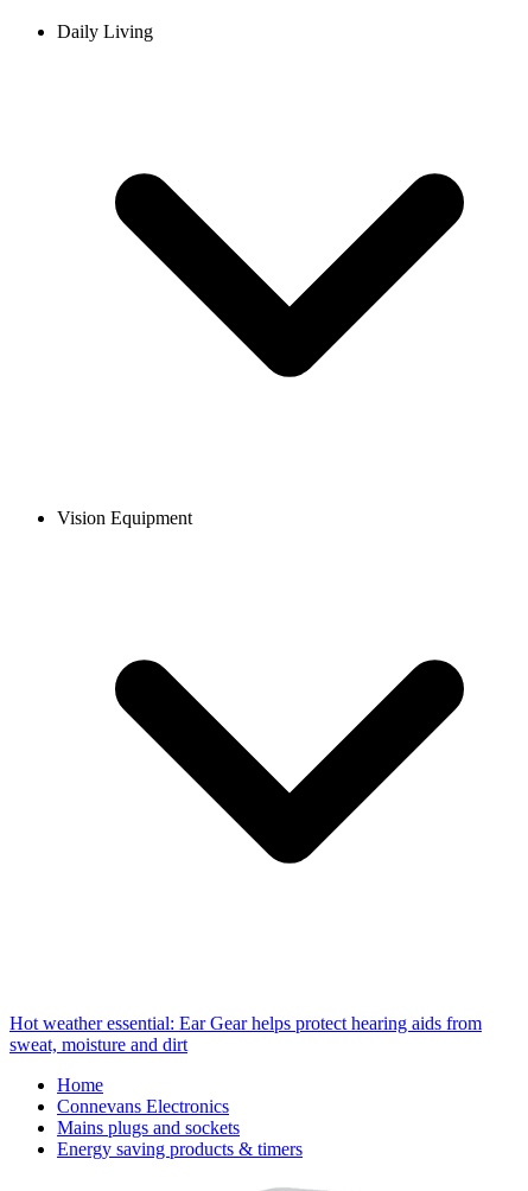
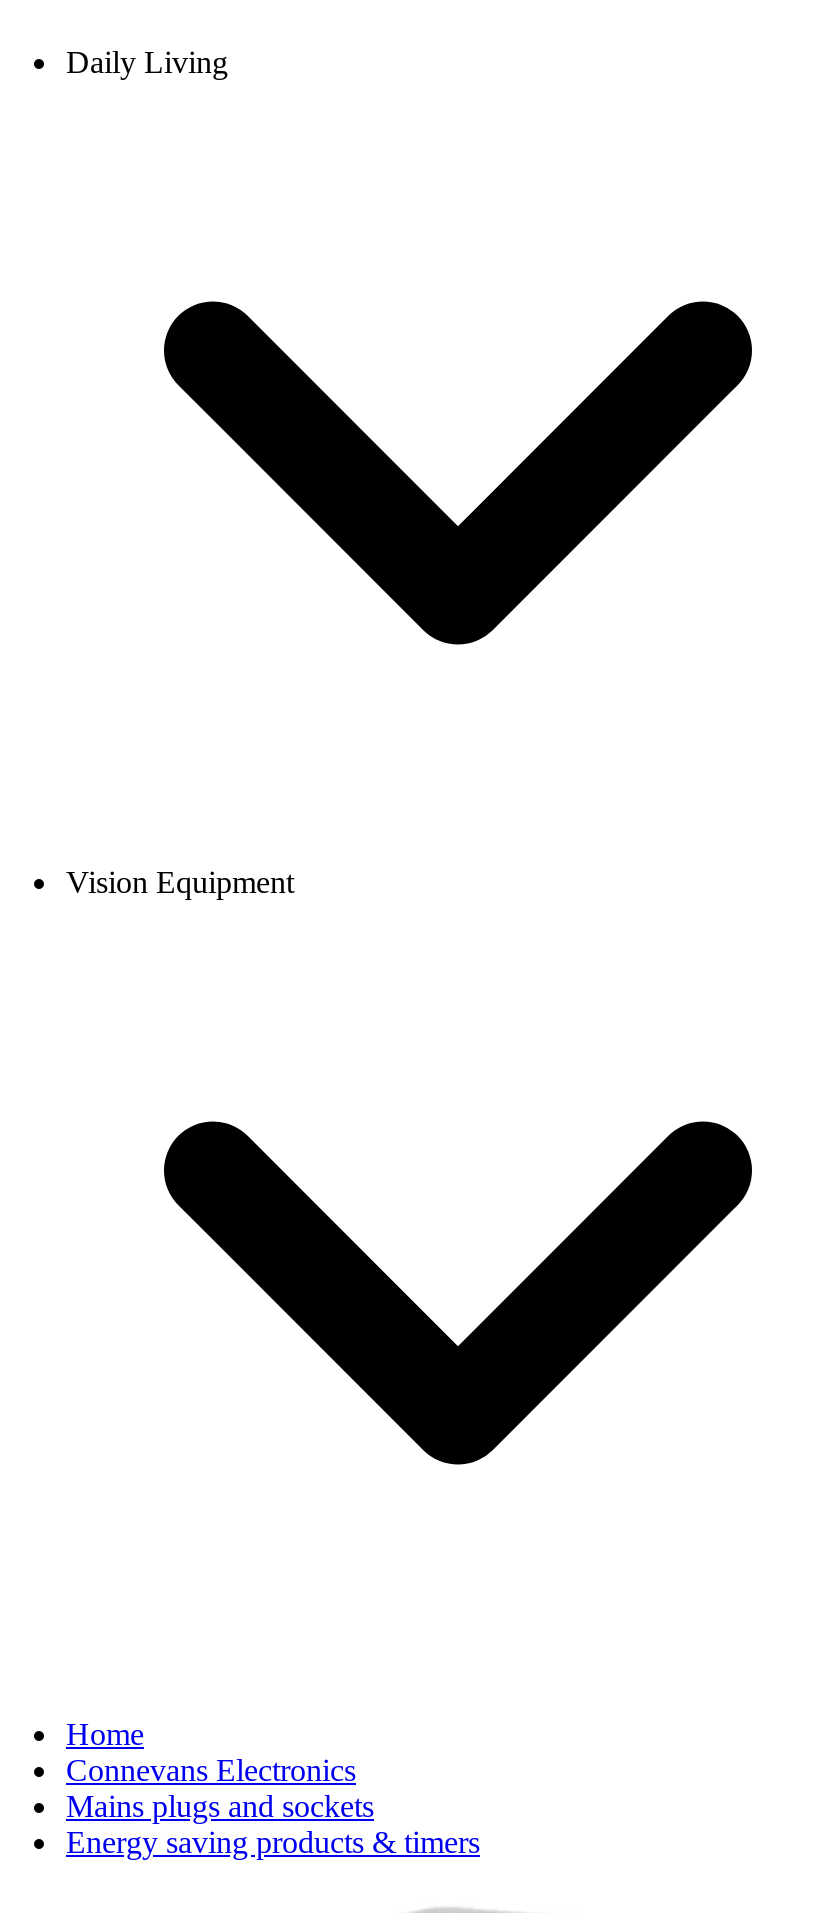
- Hot weather essential: Ear Gear helps protect hearing aids from
- sweat, moisture and dirt
